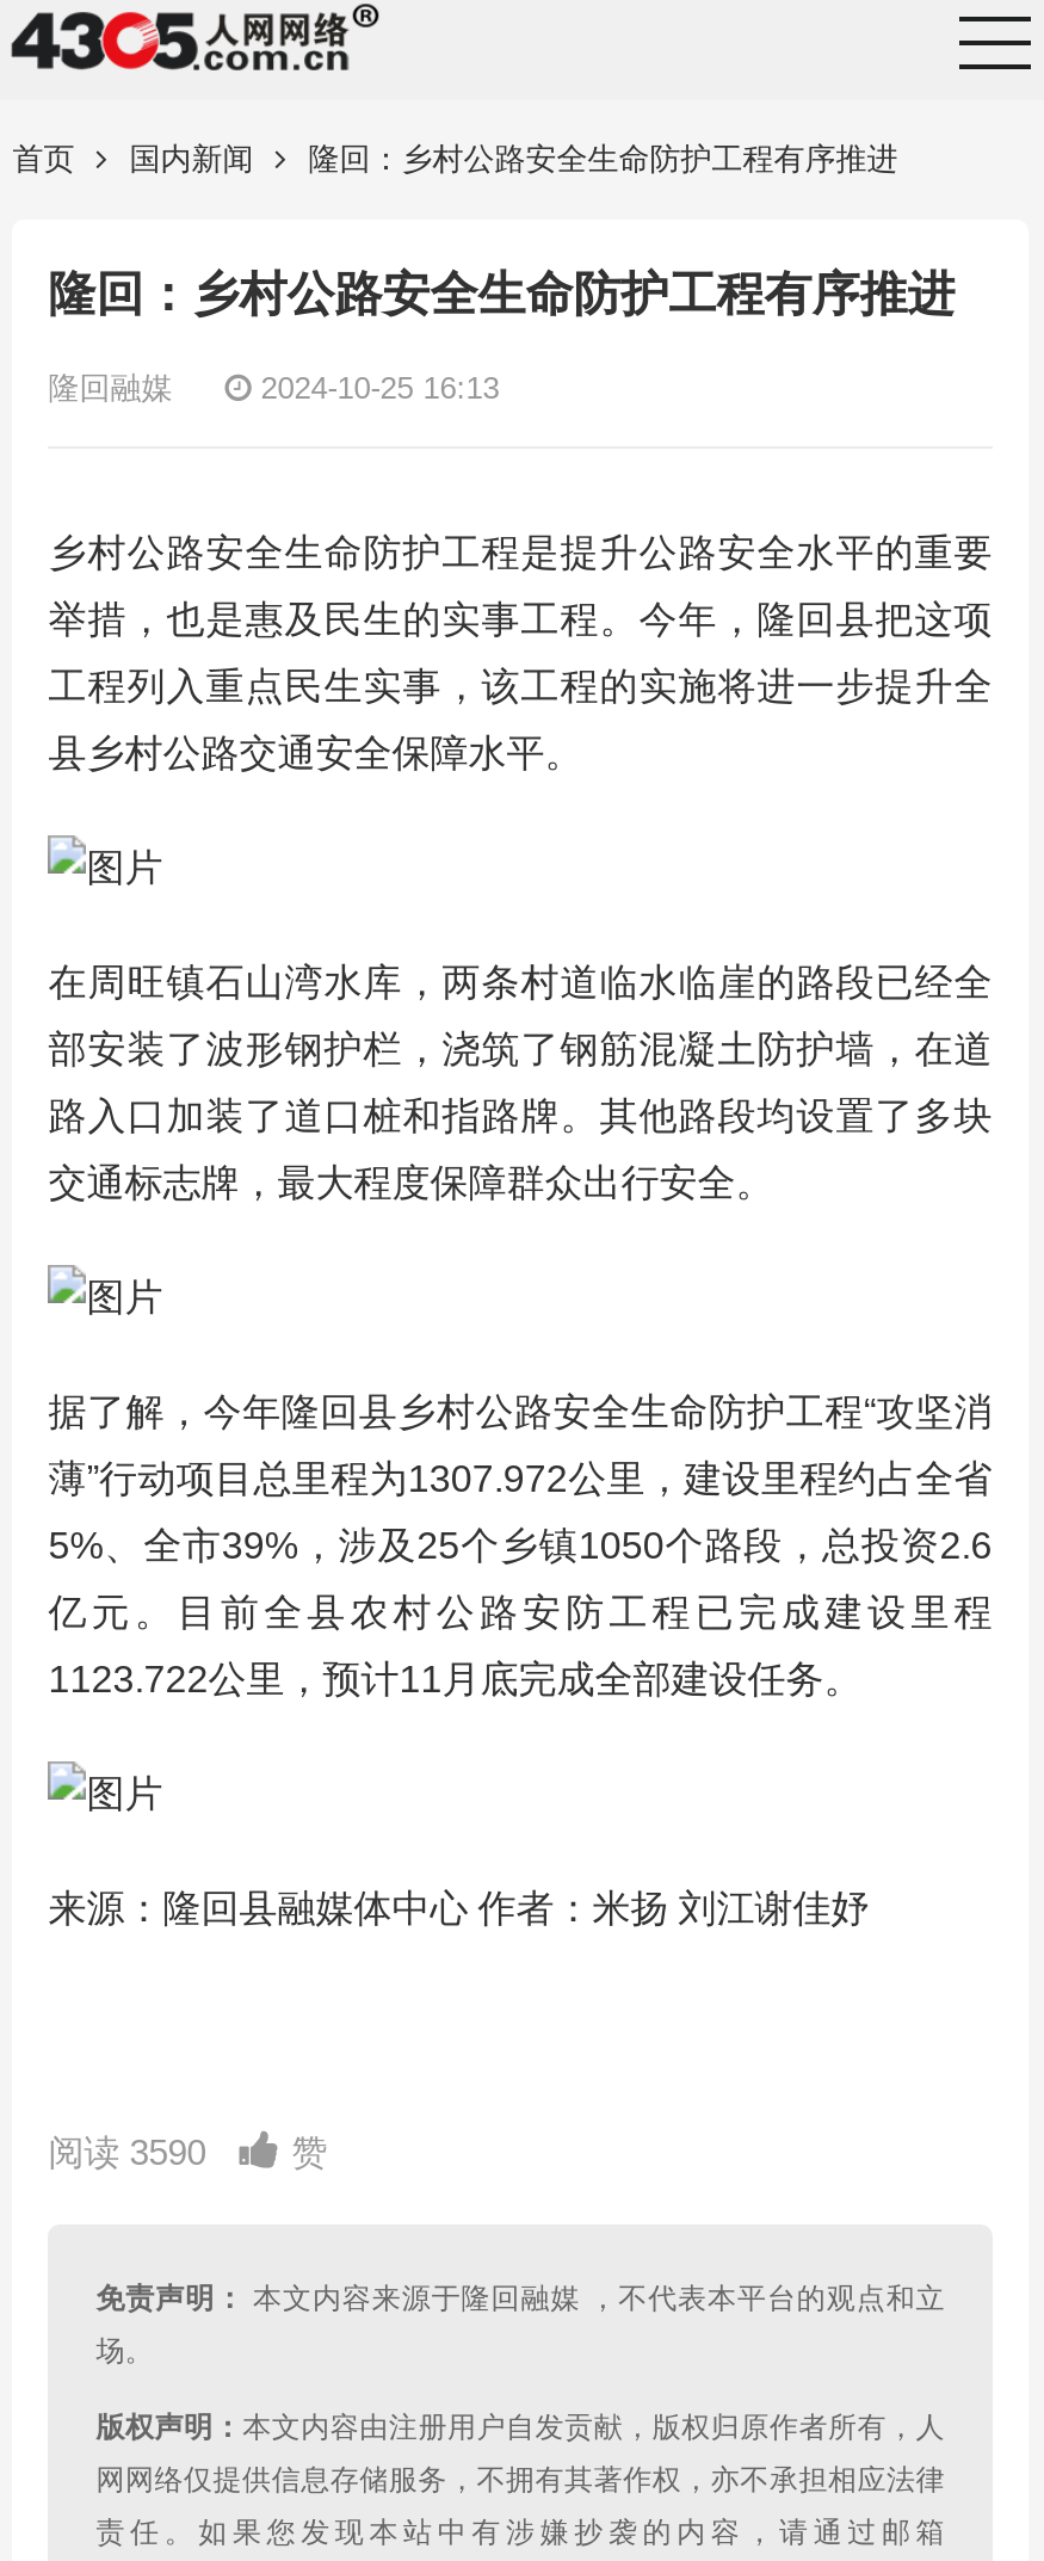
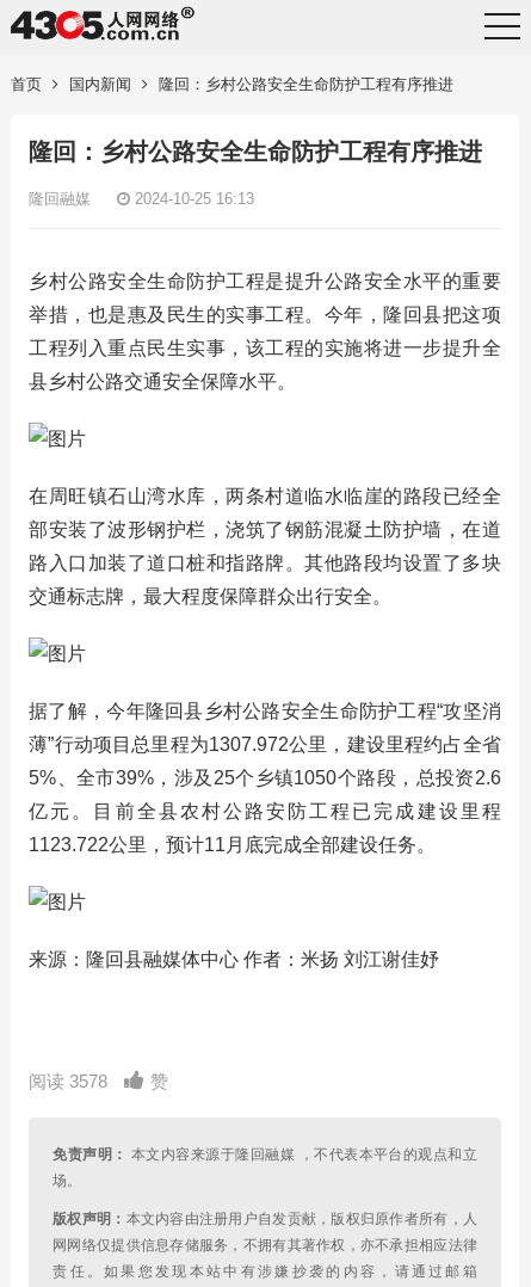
- 阅读 3590
+ 阅读 3578
